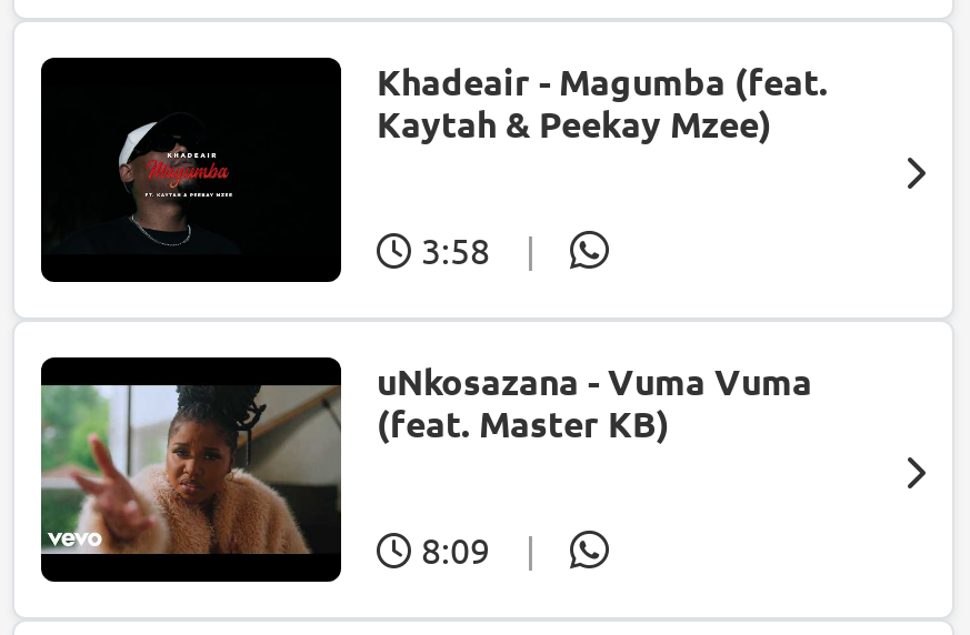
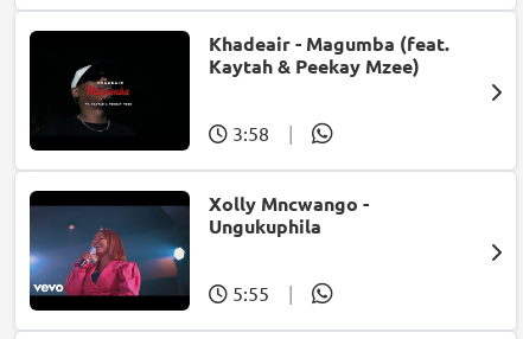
- [image]
- uNkosazana - Vuma Vuma
- (feat. Master KB)
+ [image]
+ Xolly Mncwango -
+ Ungukuphila

- 8:09
+ 5:55
